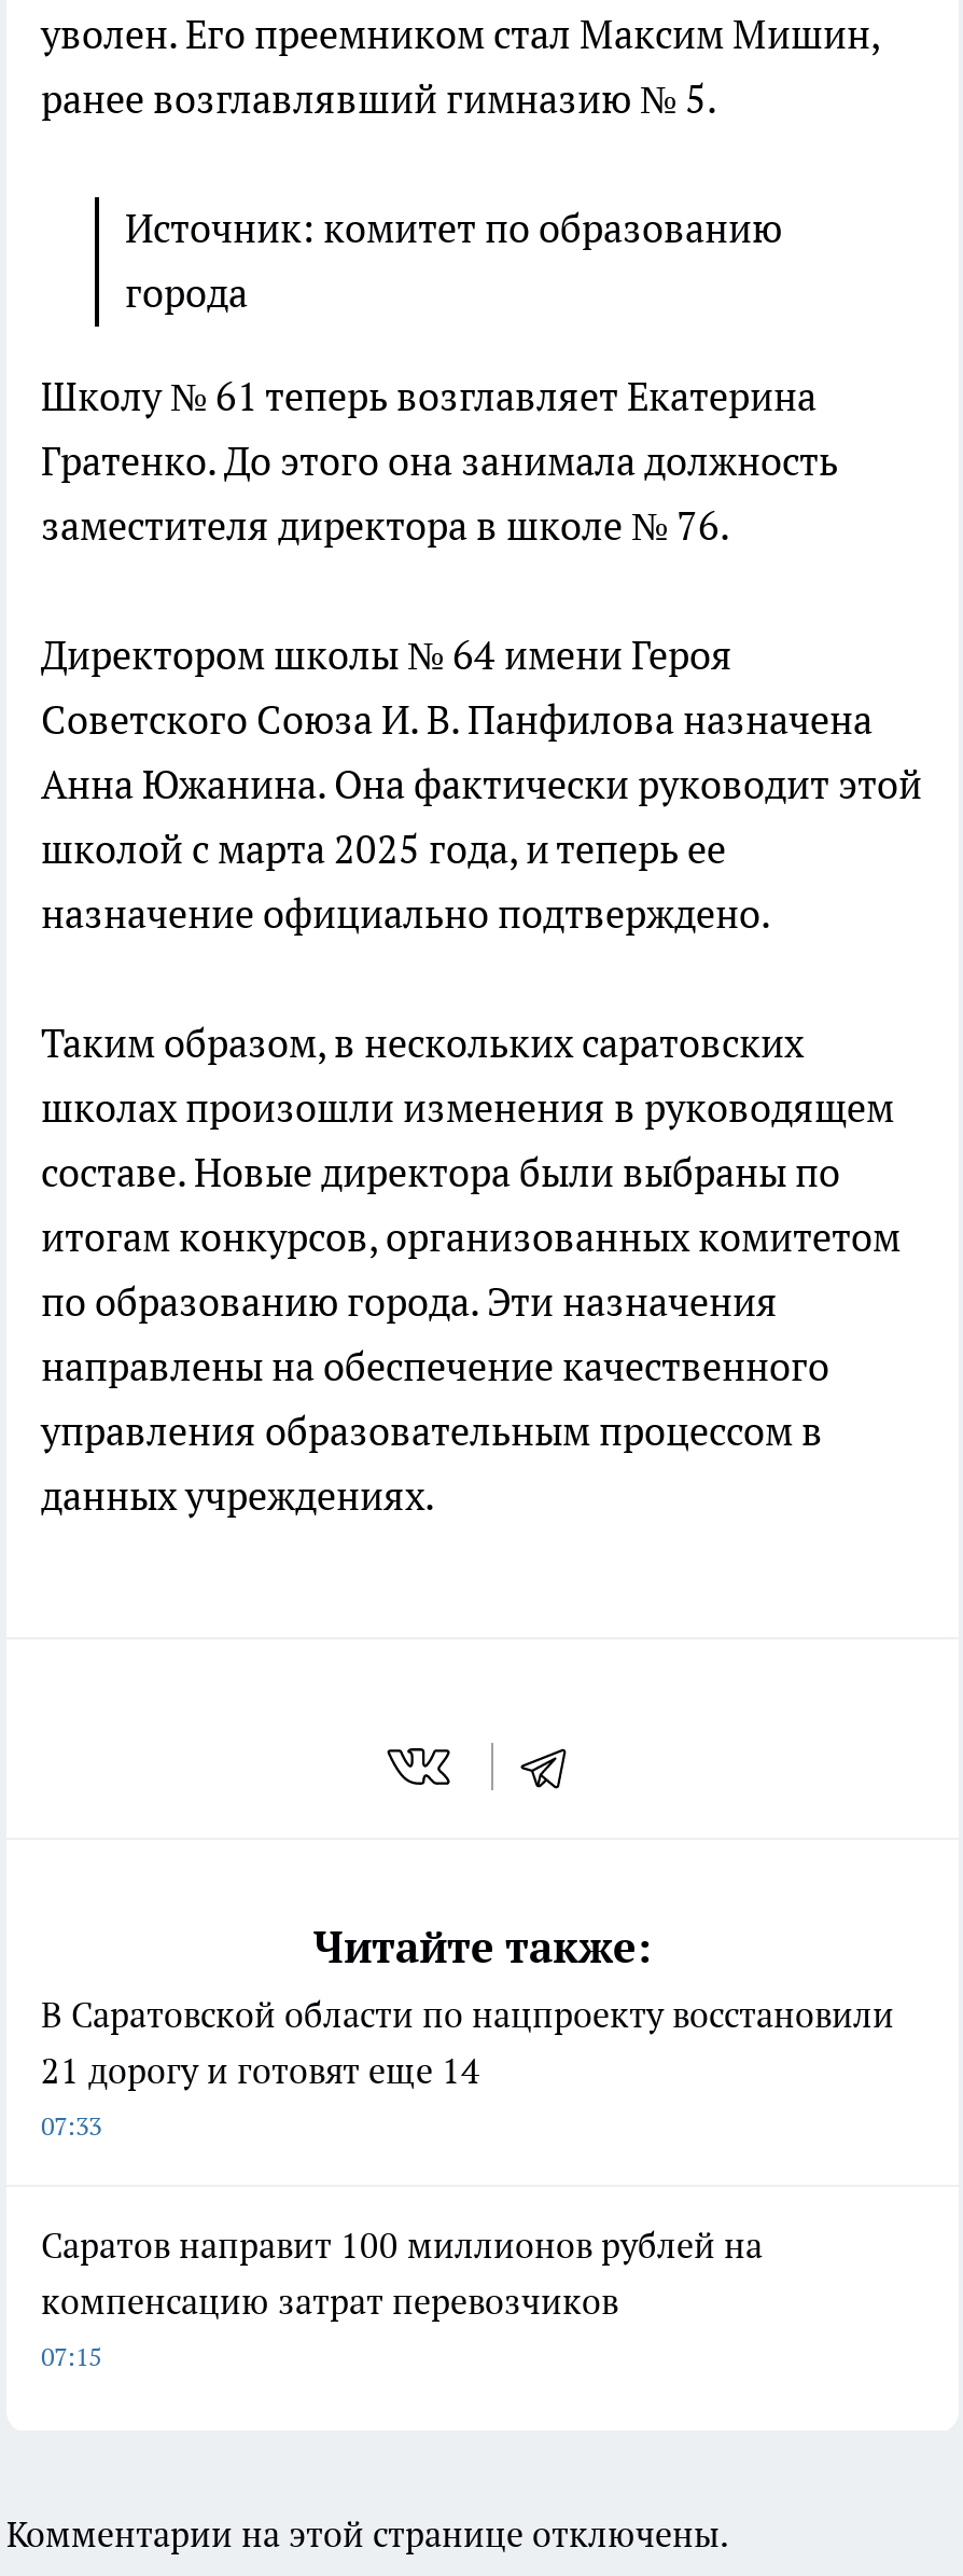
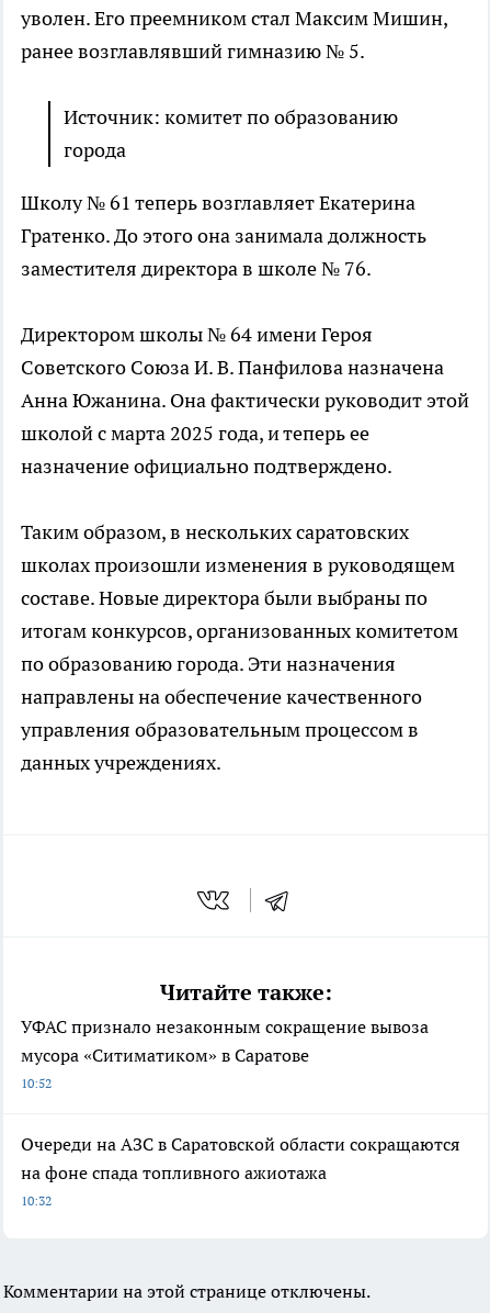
- В Саратовской области по нацпроекту восстановили
- 21 дорогу и готовят еще 14
- 07:33
+ УФАС признало незаконным сокращение вывоза
+ мусора «Ситиматиком» в Саратове
+ 10:52

- Саратов направит 100 миллионов рублей на
- компенсацию затрат перевозчиков
- 07:15
+ Очереди на АЗС в Саратовской области сокращаются
+ на фоне спада топливного ажиотажа
+ 10:32
